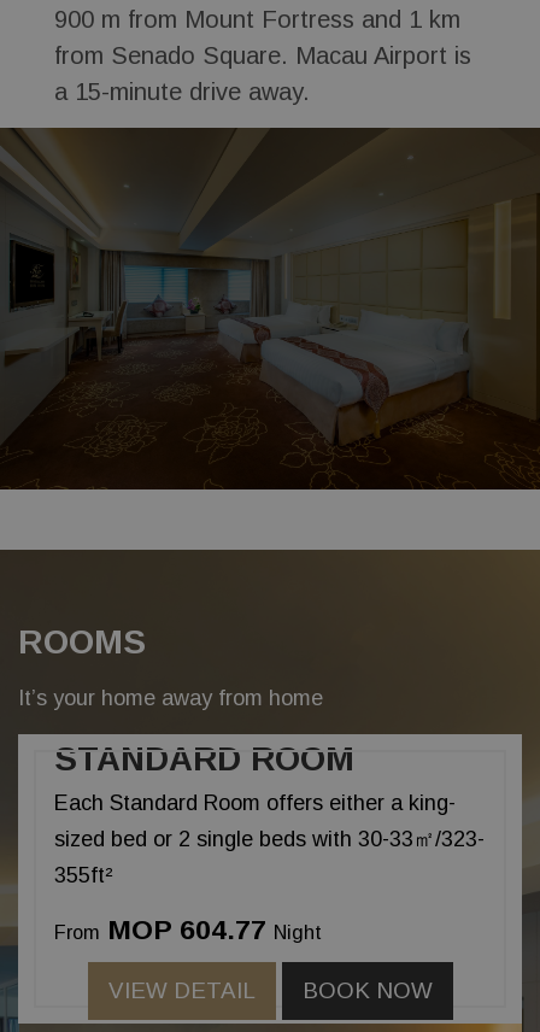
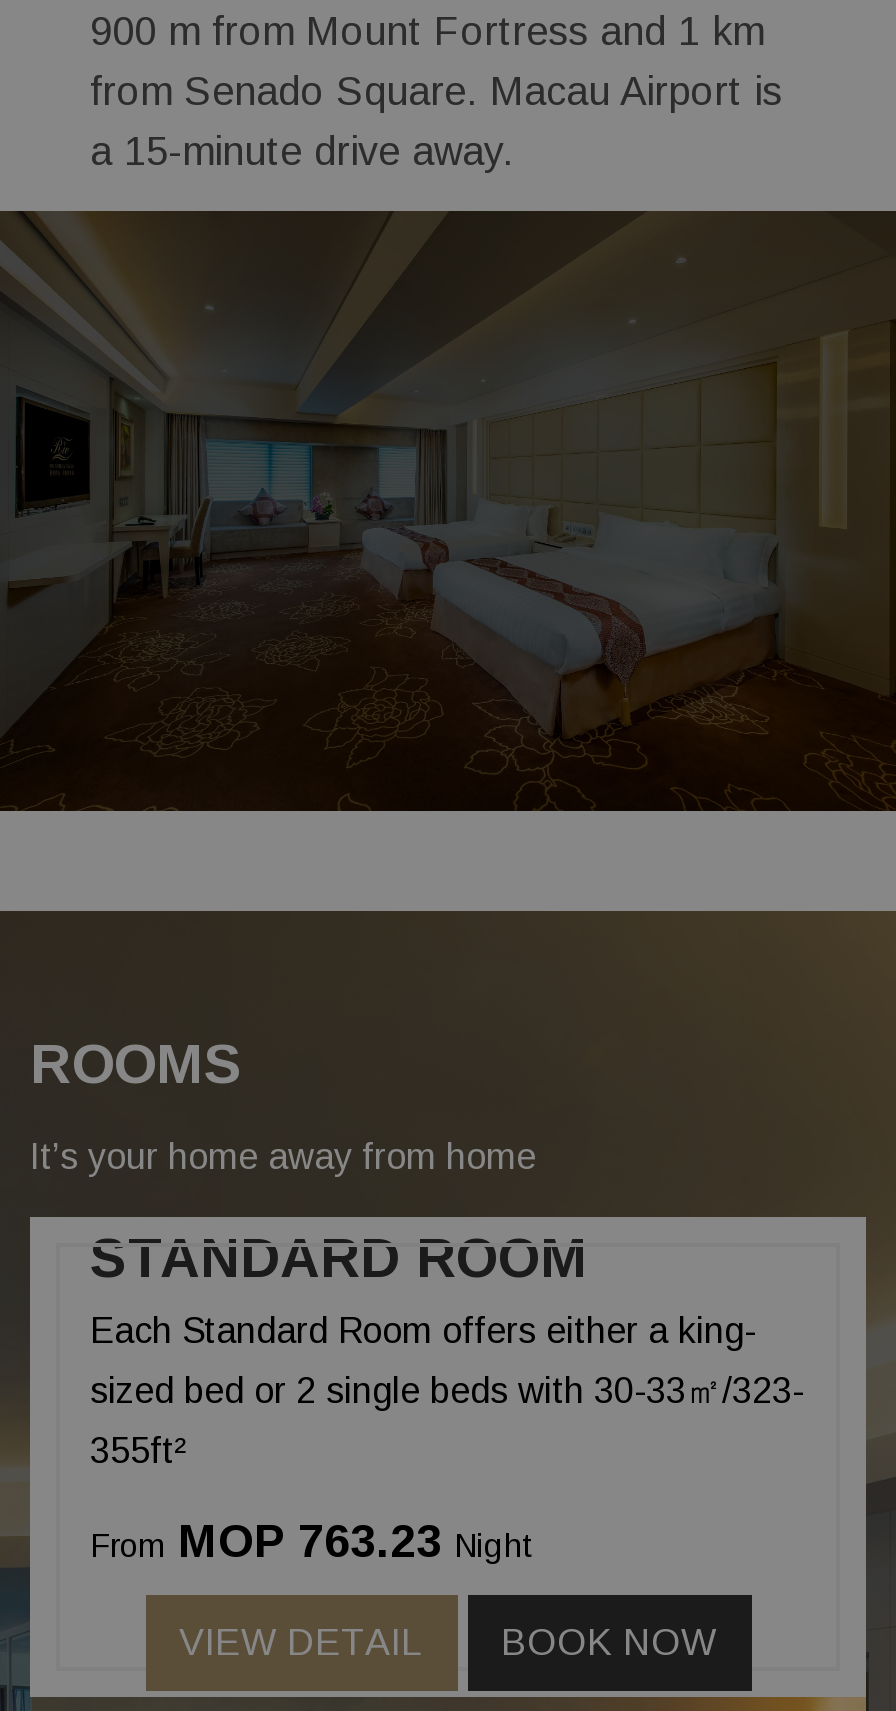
- From MOP 604.77 Night
+ From MOP 763.23 Night
